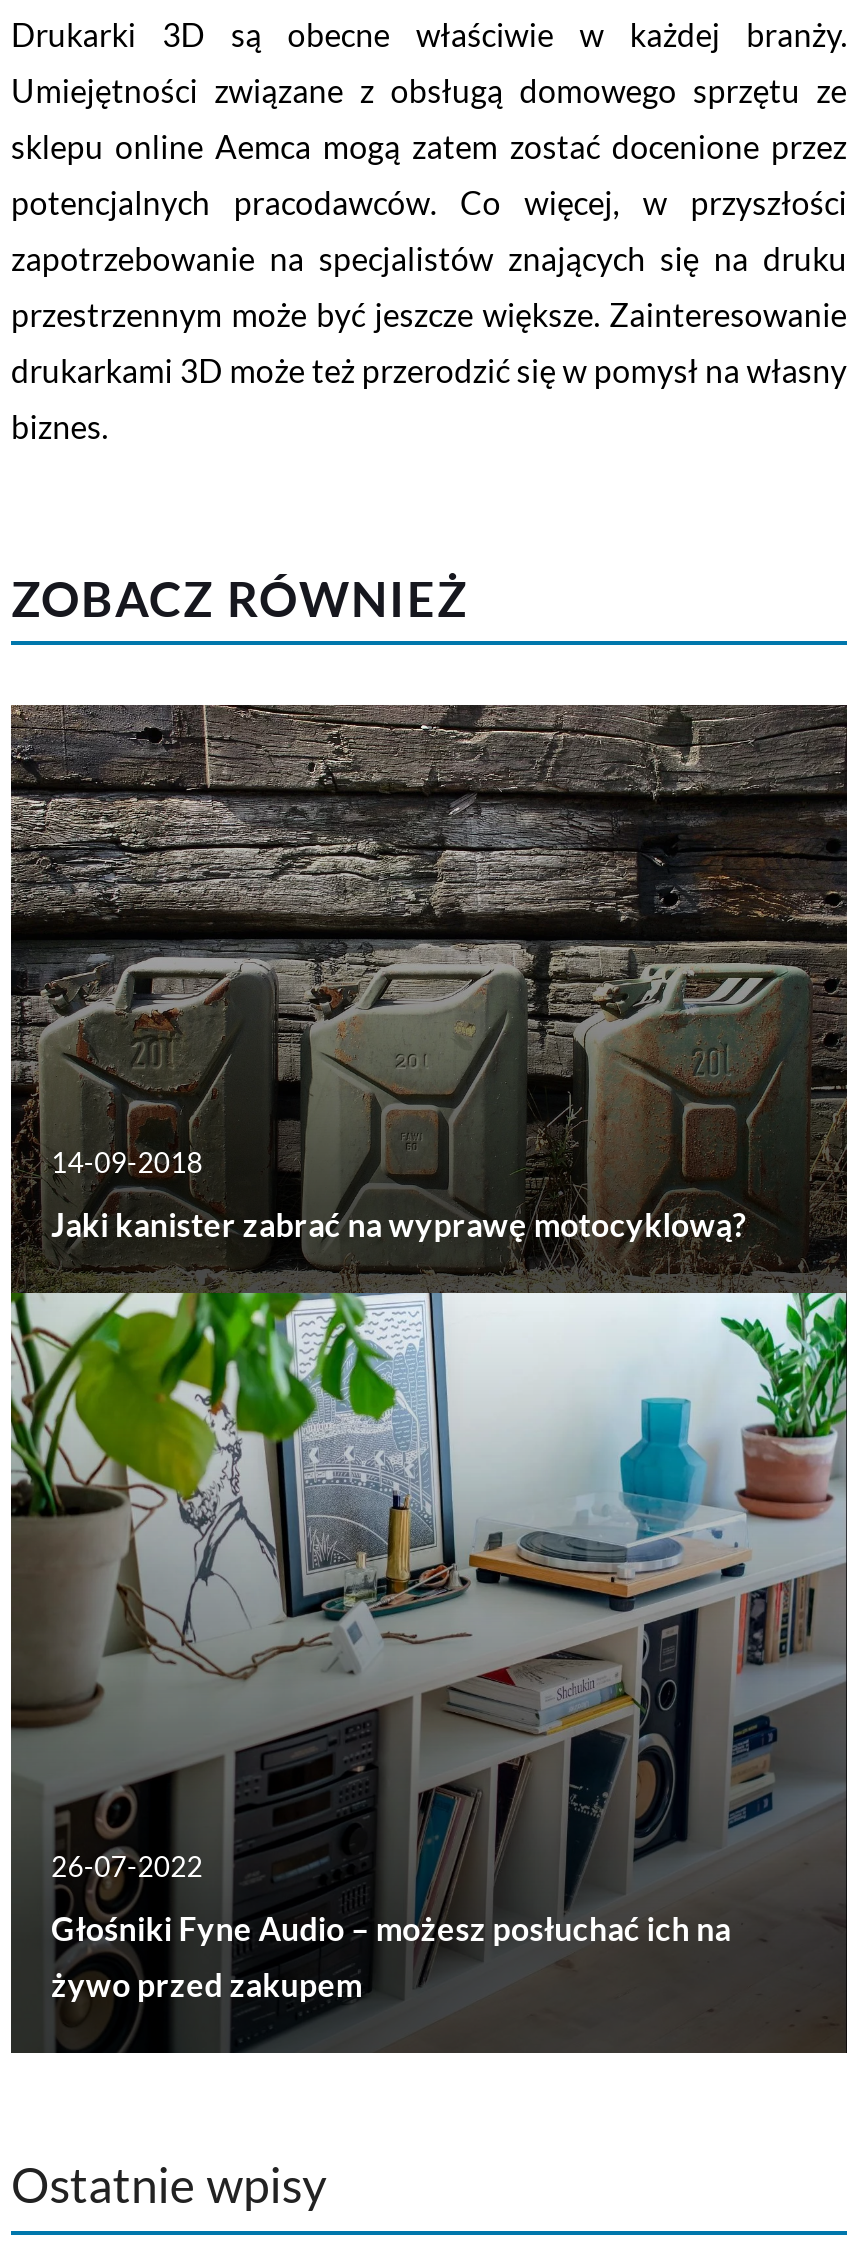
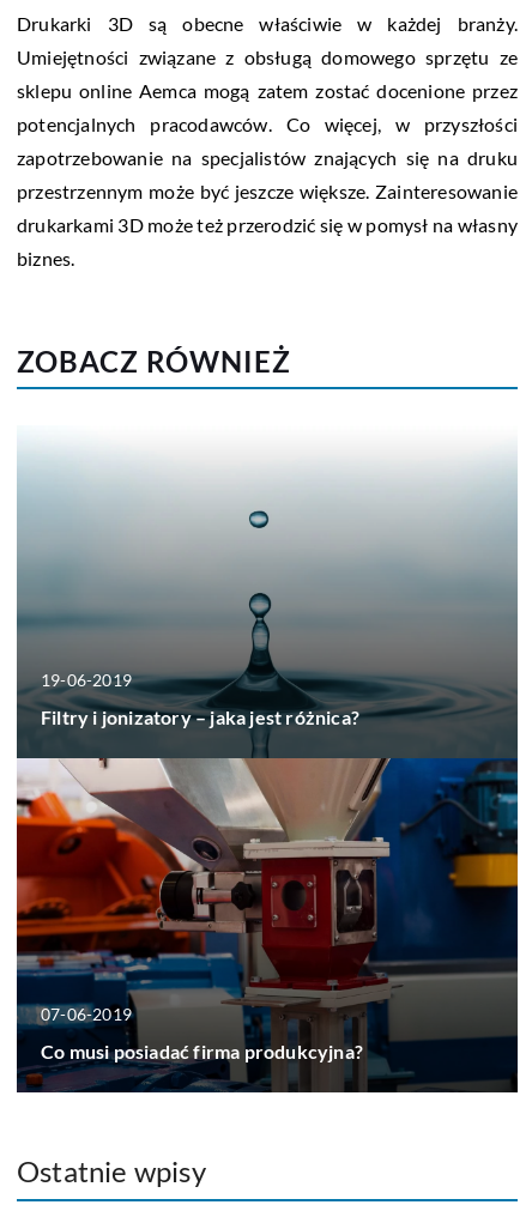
- [image]
- 14-09-2018
- Jaki kanister zabrać na wyprawę motocyklową?
+ [image]
+ 19-06-2019
+ Filtry i jonizatory – jaka jest różnica?

- 26-07-2022
- Głośniki Fyne Audio – możesz posłuchać ich na
- żywo przed zakupem
+ 07-06-2019
+ Co musi posiadać firma produkcyjna?
